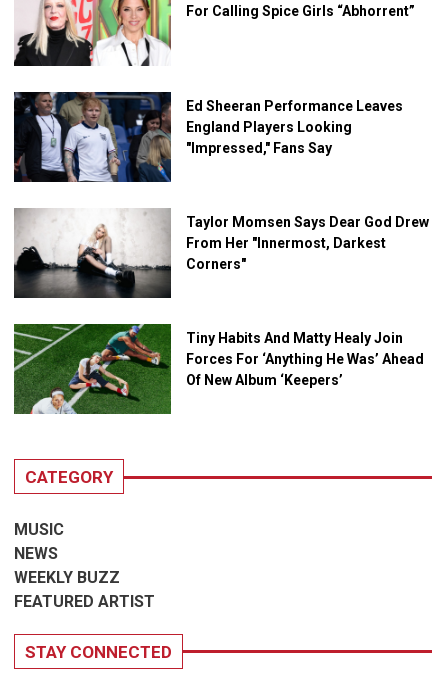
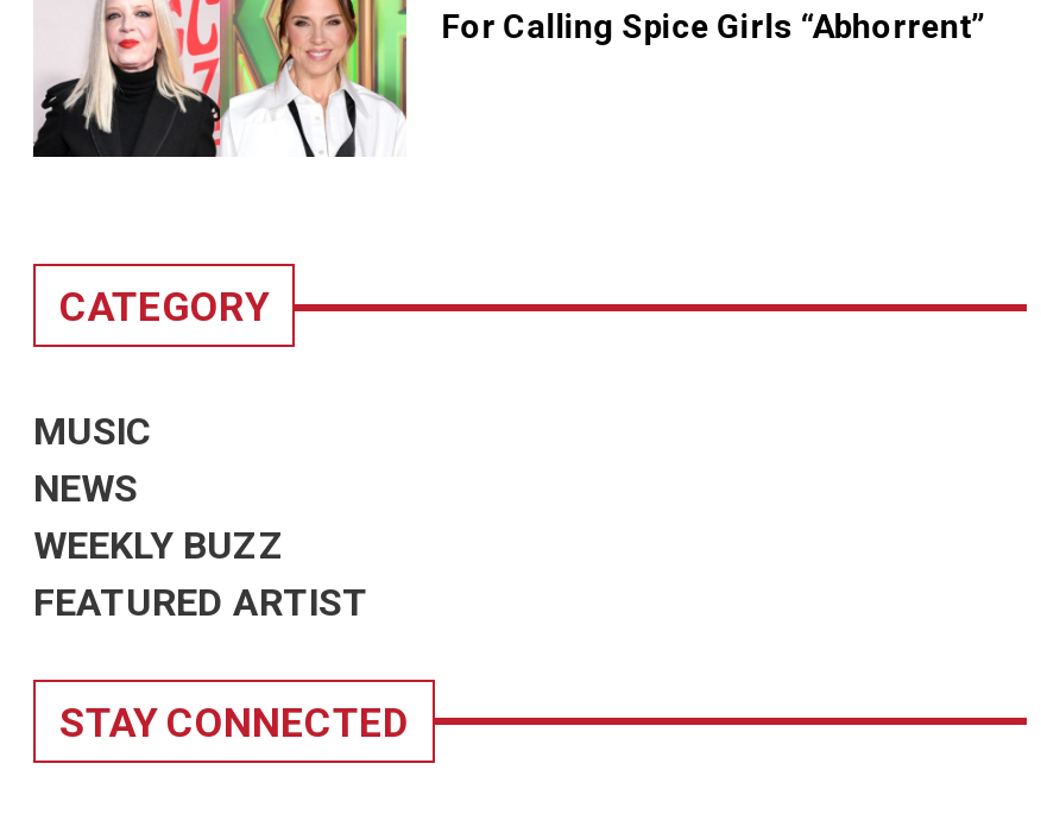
- [image]
- Ed Sheeran Performance Leaves
- England Players Looking
- "Impressed," Fans Say

- [image]
- Taylor Momsen Says Dear God Drew
- From Her "Innermost, Darkest
- Corners"

- [image]
- Tiny Habits And Matty Healy Join
- Forces For ‘Anything He Was’ Ahead
- Of New Album ‘Keepers’
